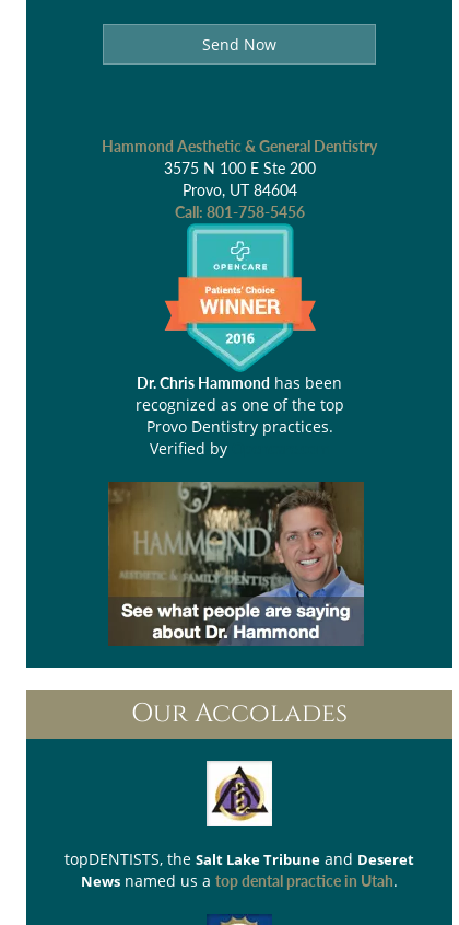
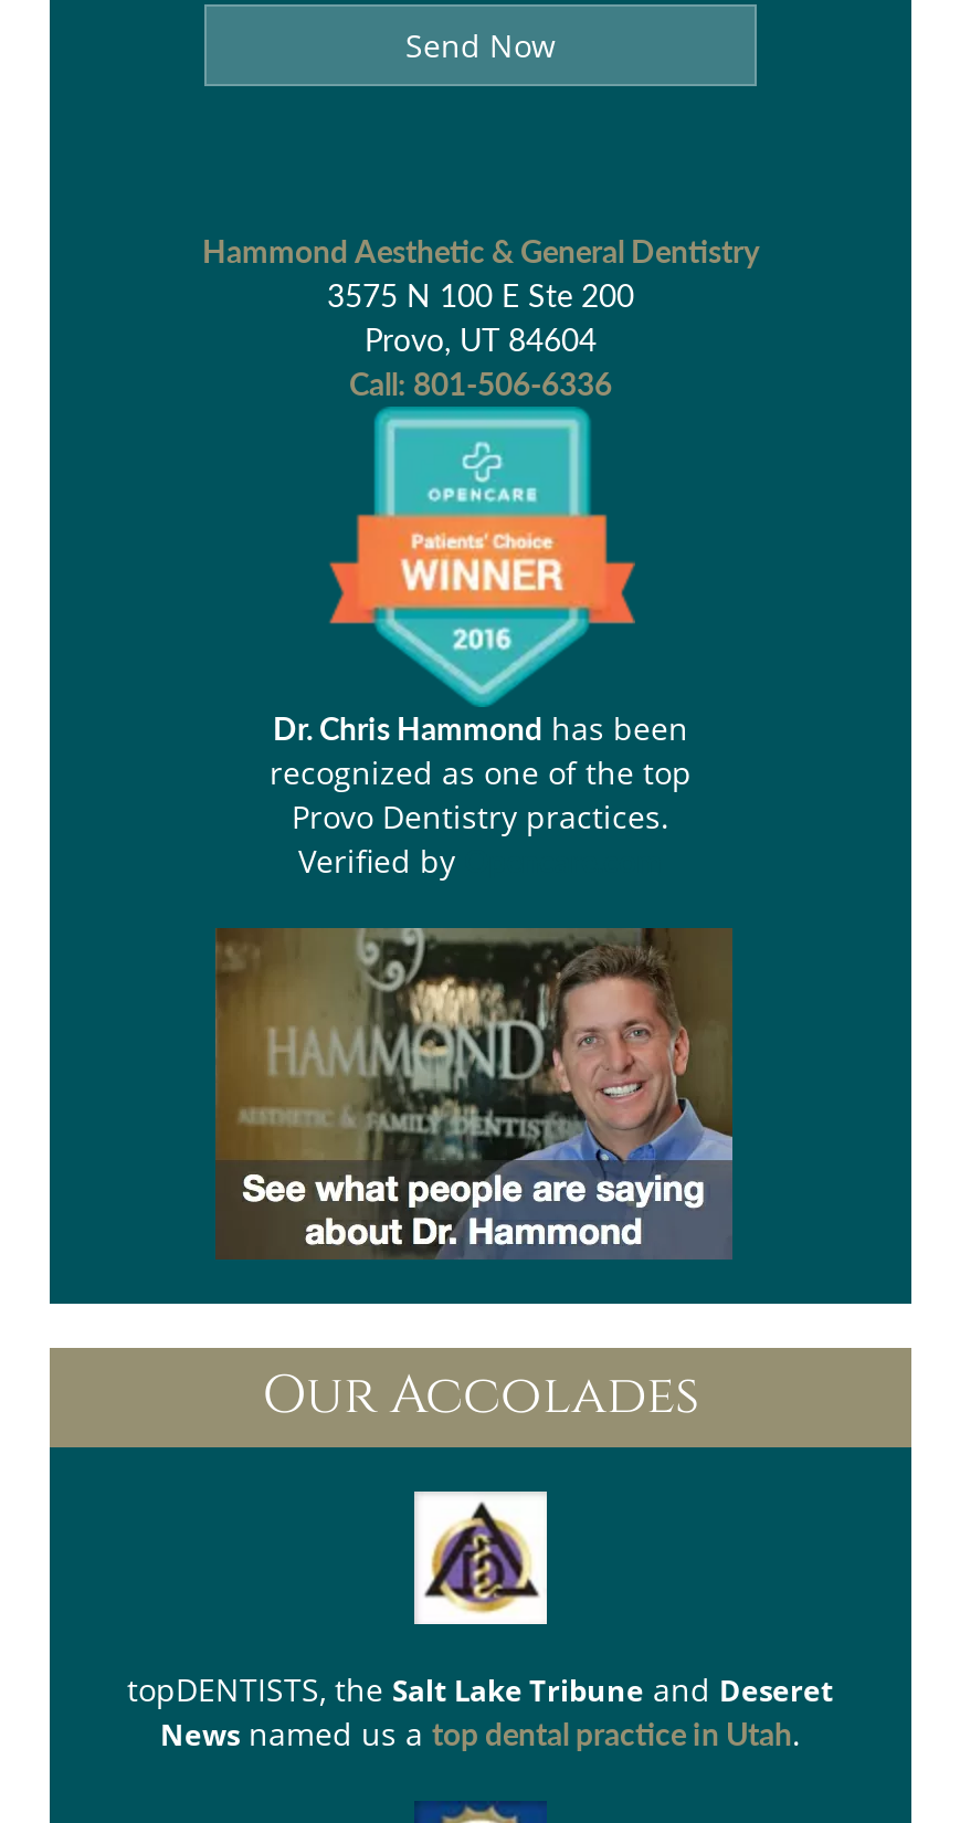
- Call: 801-758-5456
+ Call: 801-506-6336
